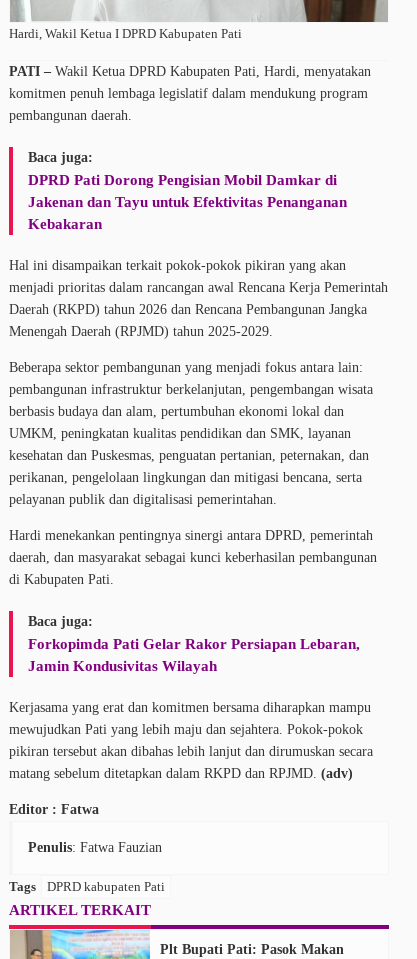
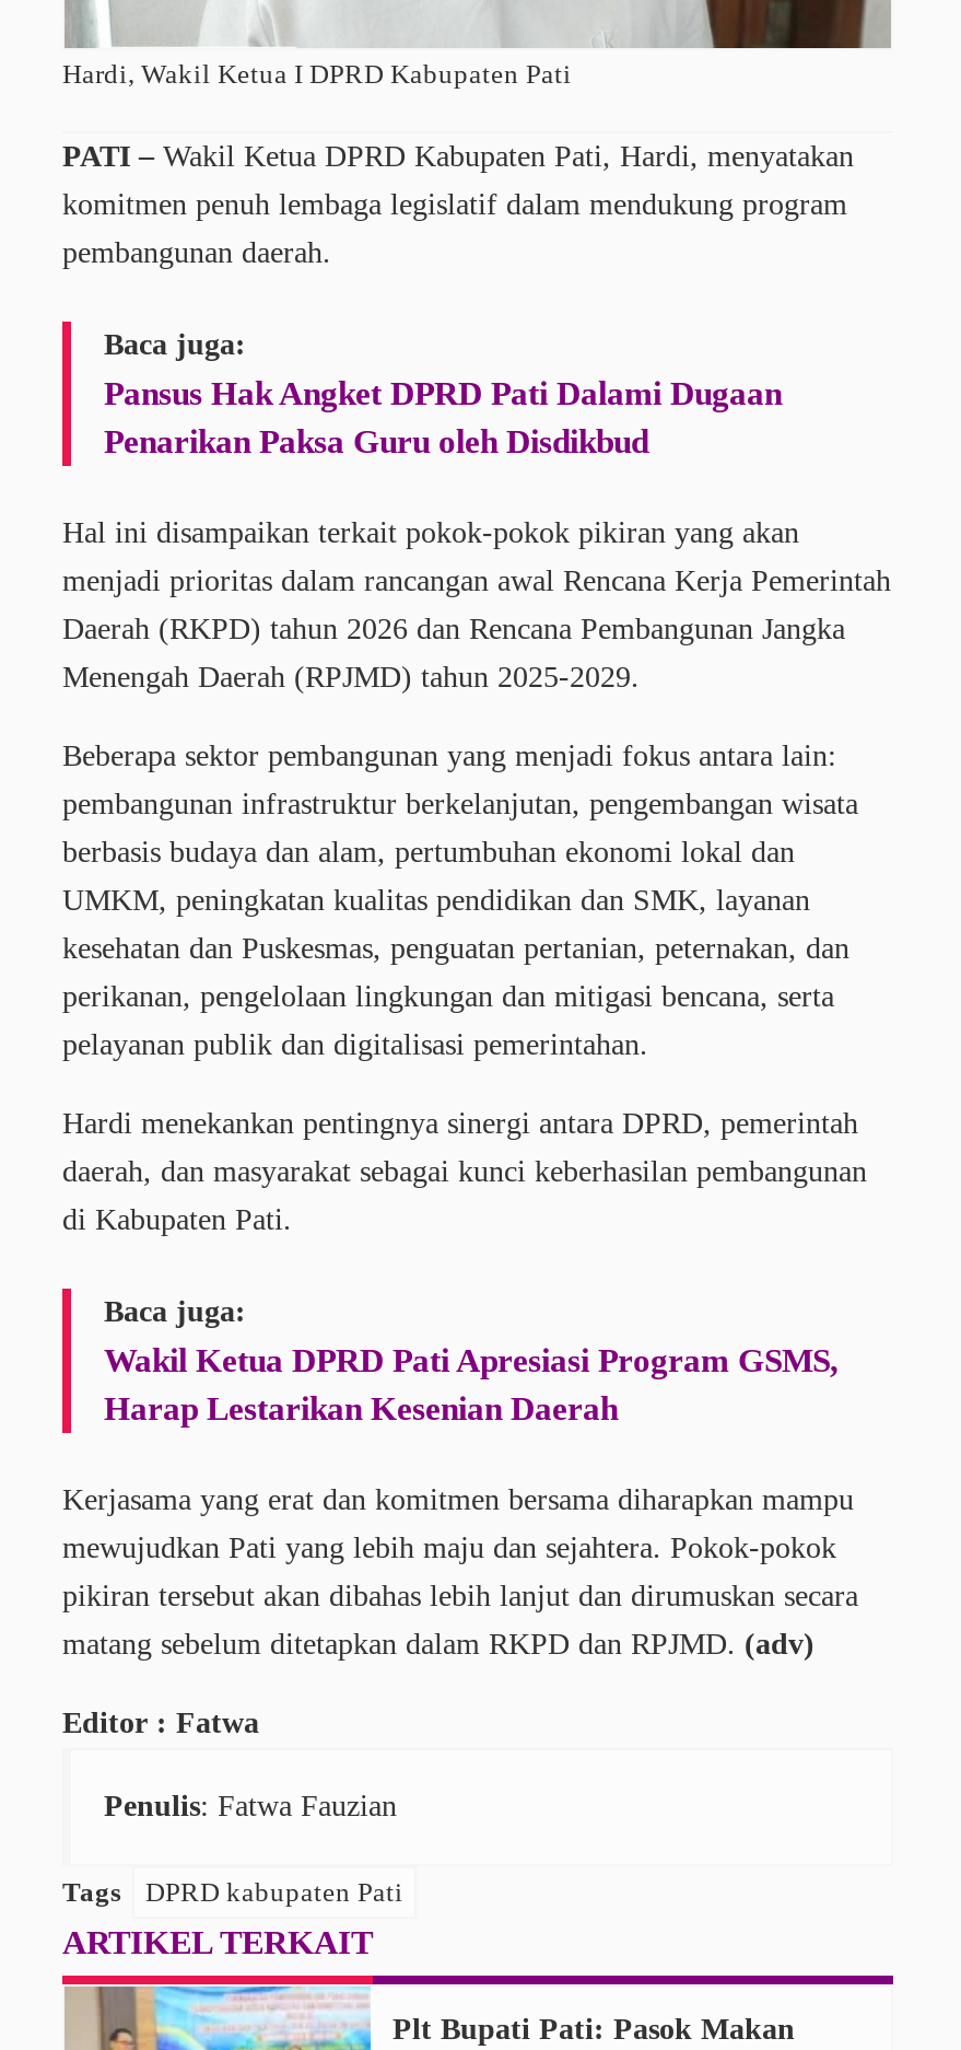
- DPRD Pati Dorong Pengisian Mobil Damkar di
- Jakenan dan Tayu untuk Efektivitas Penanganan
- Kebakaran
+ Pansus Hak Angket DPRD Pati Dalami Dugaan
+ Penarikan Paksa Guru oleh Disdikbud

- Forkopimda Pati Gelar Rakor Persiapan Lebaran,
- Jamin Kondusivitas Wilayah
+ Wakil Ketua DPRD Pati Apresiasi Program GSMS,
+ Harap Lestarikan Kesenian Daerah
